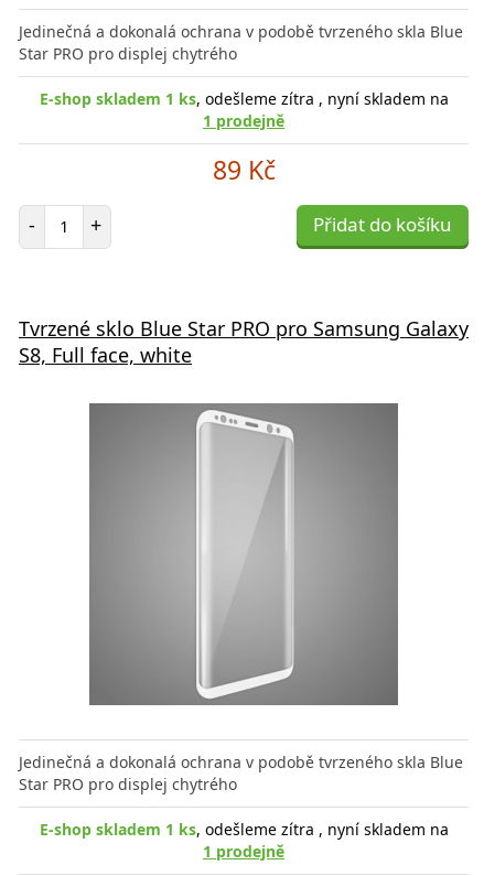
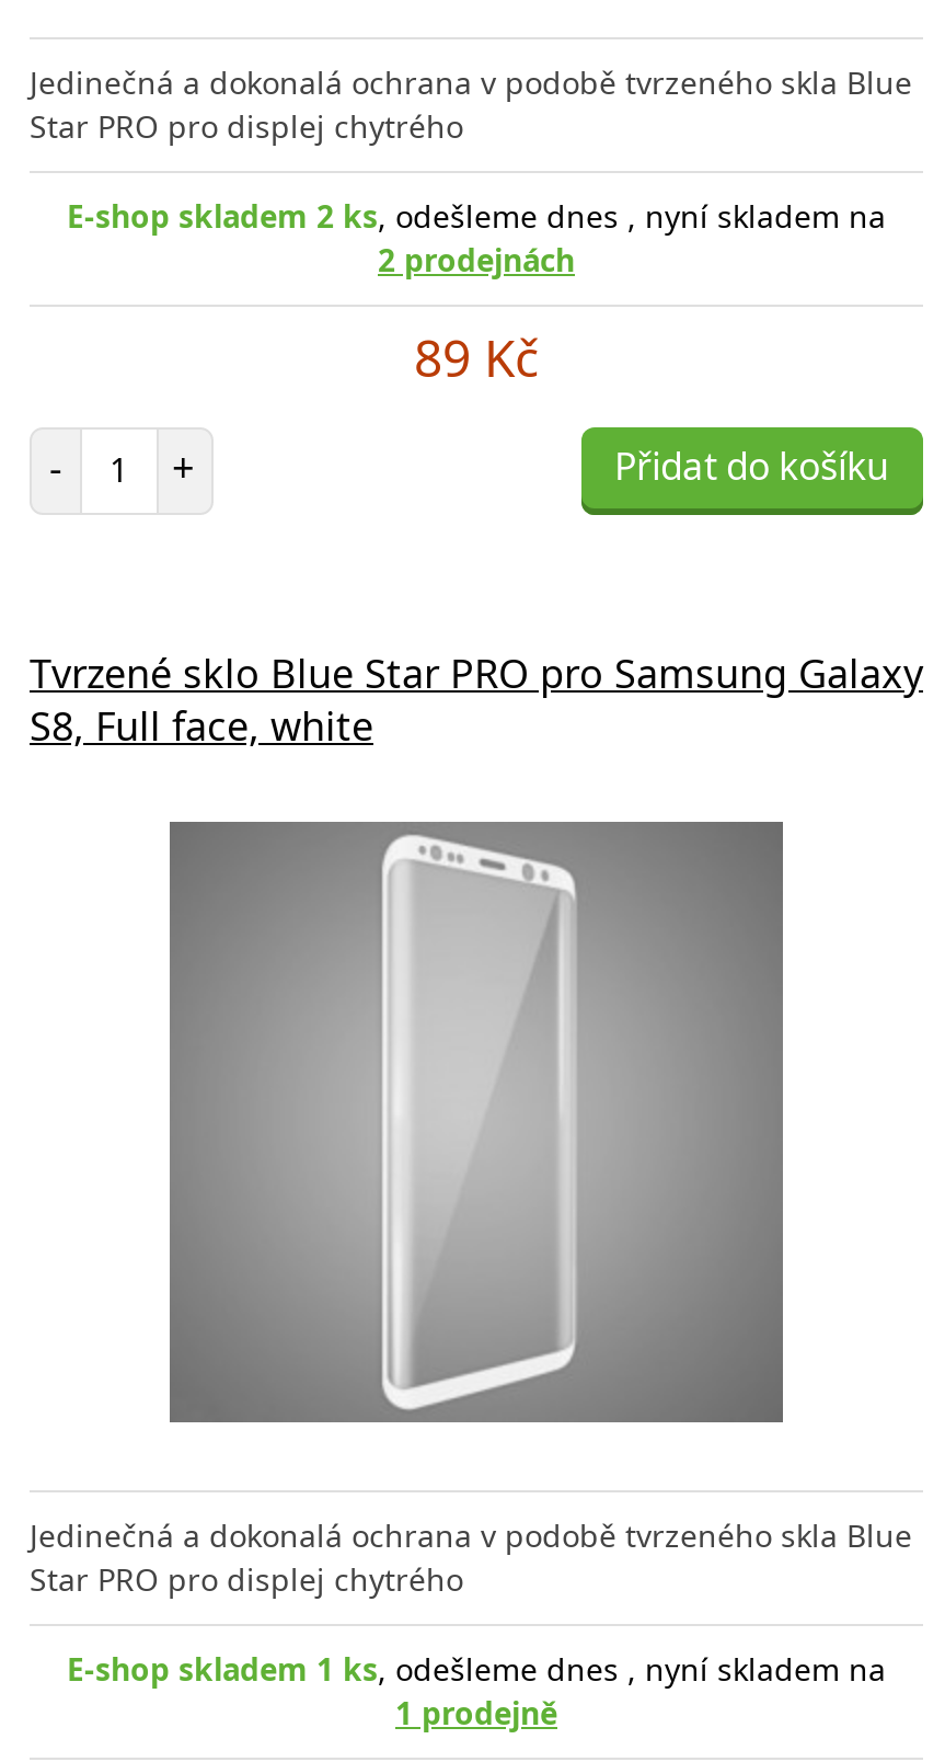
- E-shop skladem 1 ks, odešleme zítra , nyní skladem na
- 1 prodejně
+ E-shop skladem 2 ks, odešleme dnes , nyní skladem na
+ 2 prodejnách

- E-shop skladem 1 ks, odešleme zítra , nyní skladem na
+ E-shop skladem 1 ks, odešleme dnes , nyní skladem na
